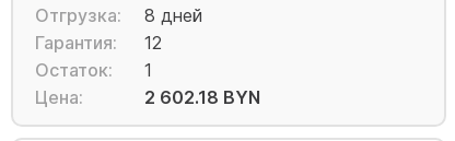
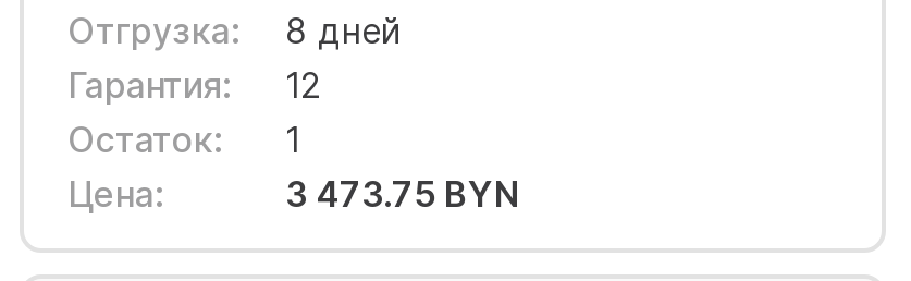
- 2 602.18 BYN
+ 3 473.75 BYN
